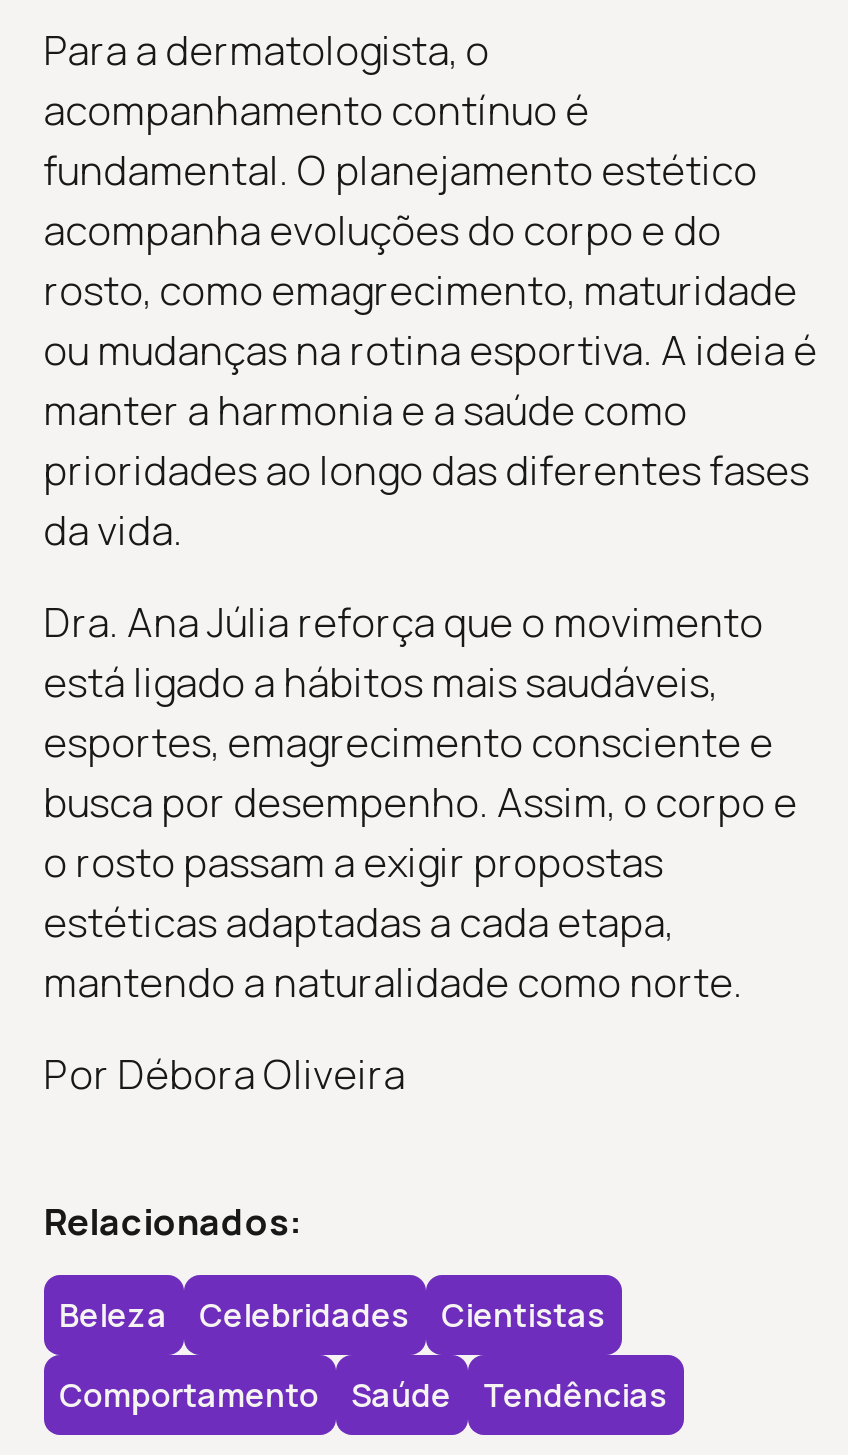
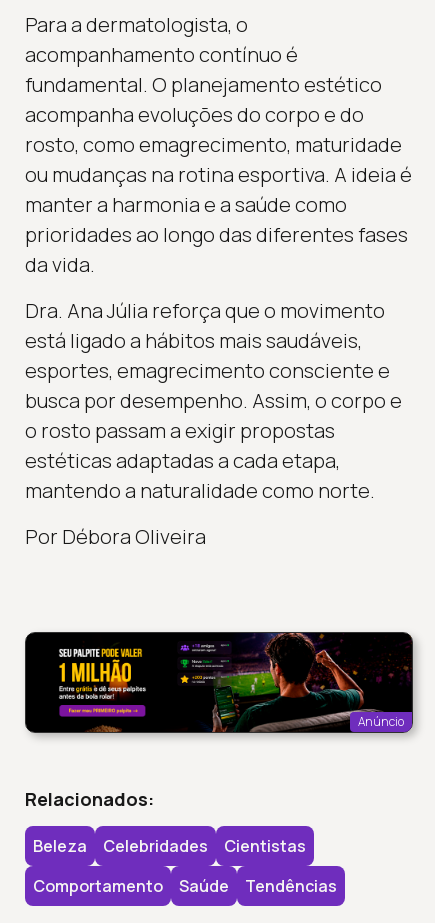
+ [image]
+ Anúncio
